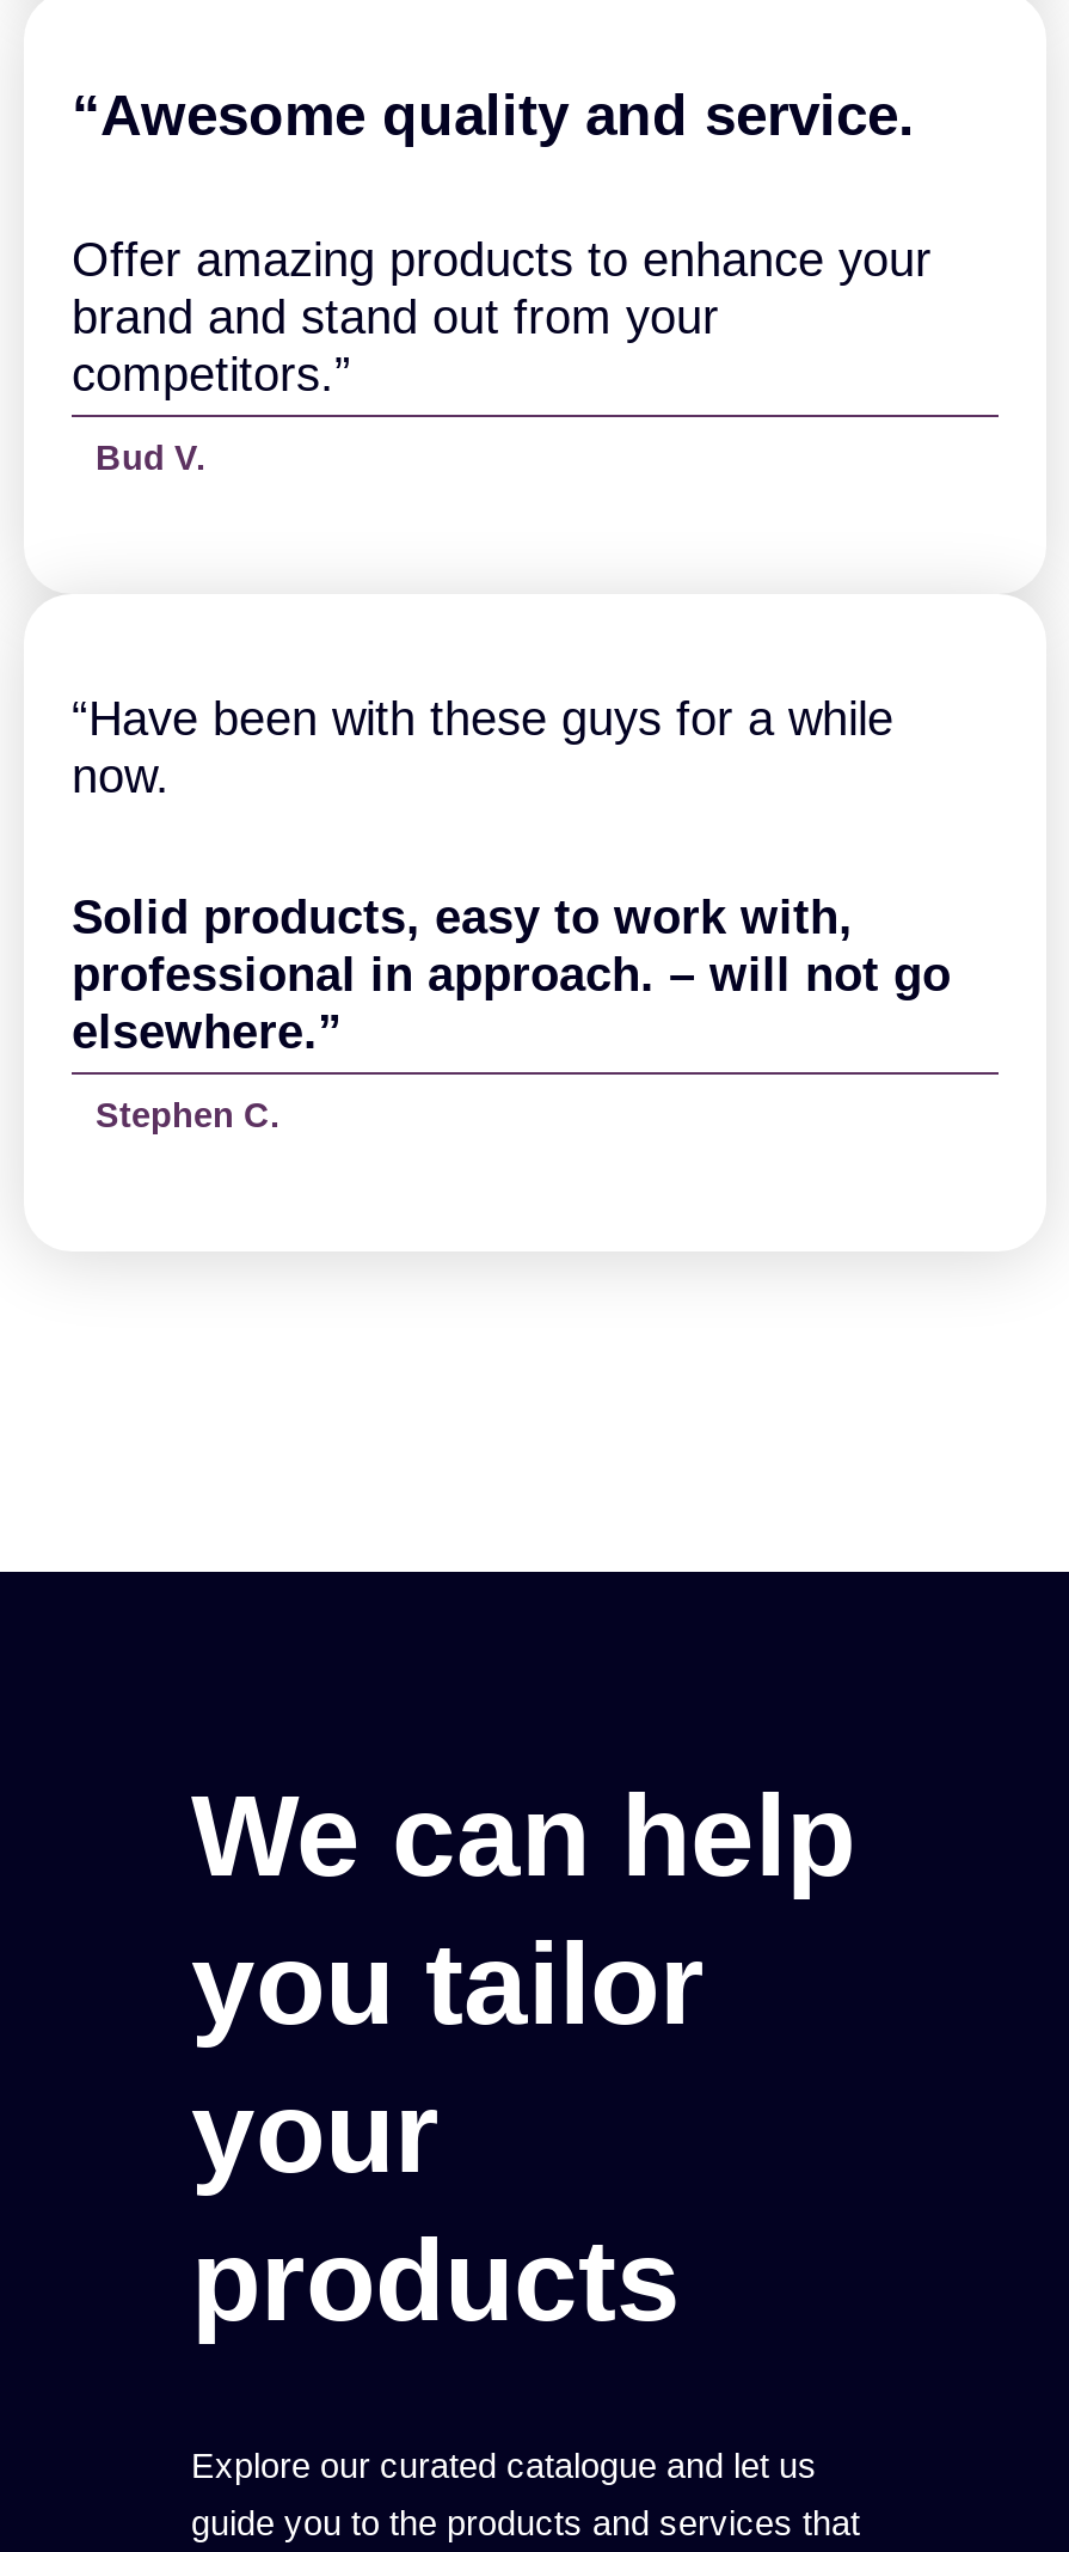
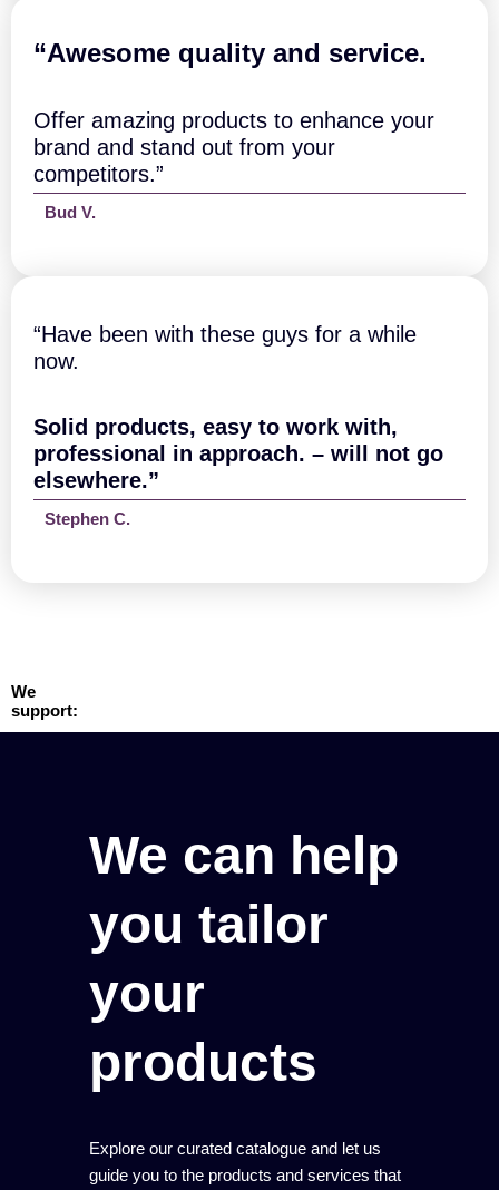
+ We
+ support:
